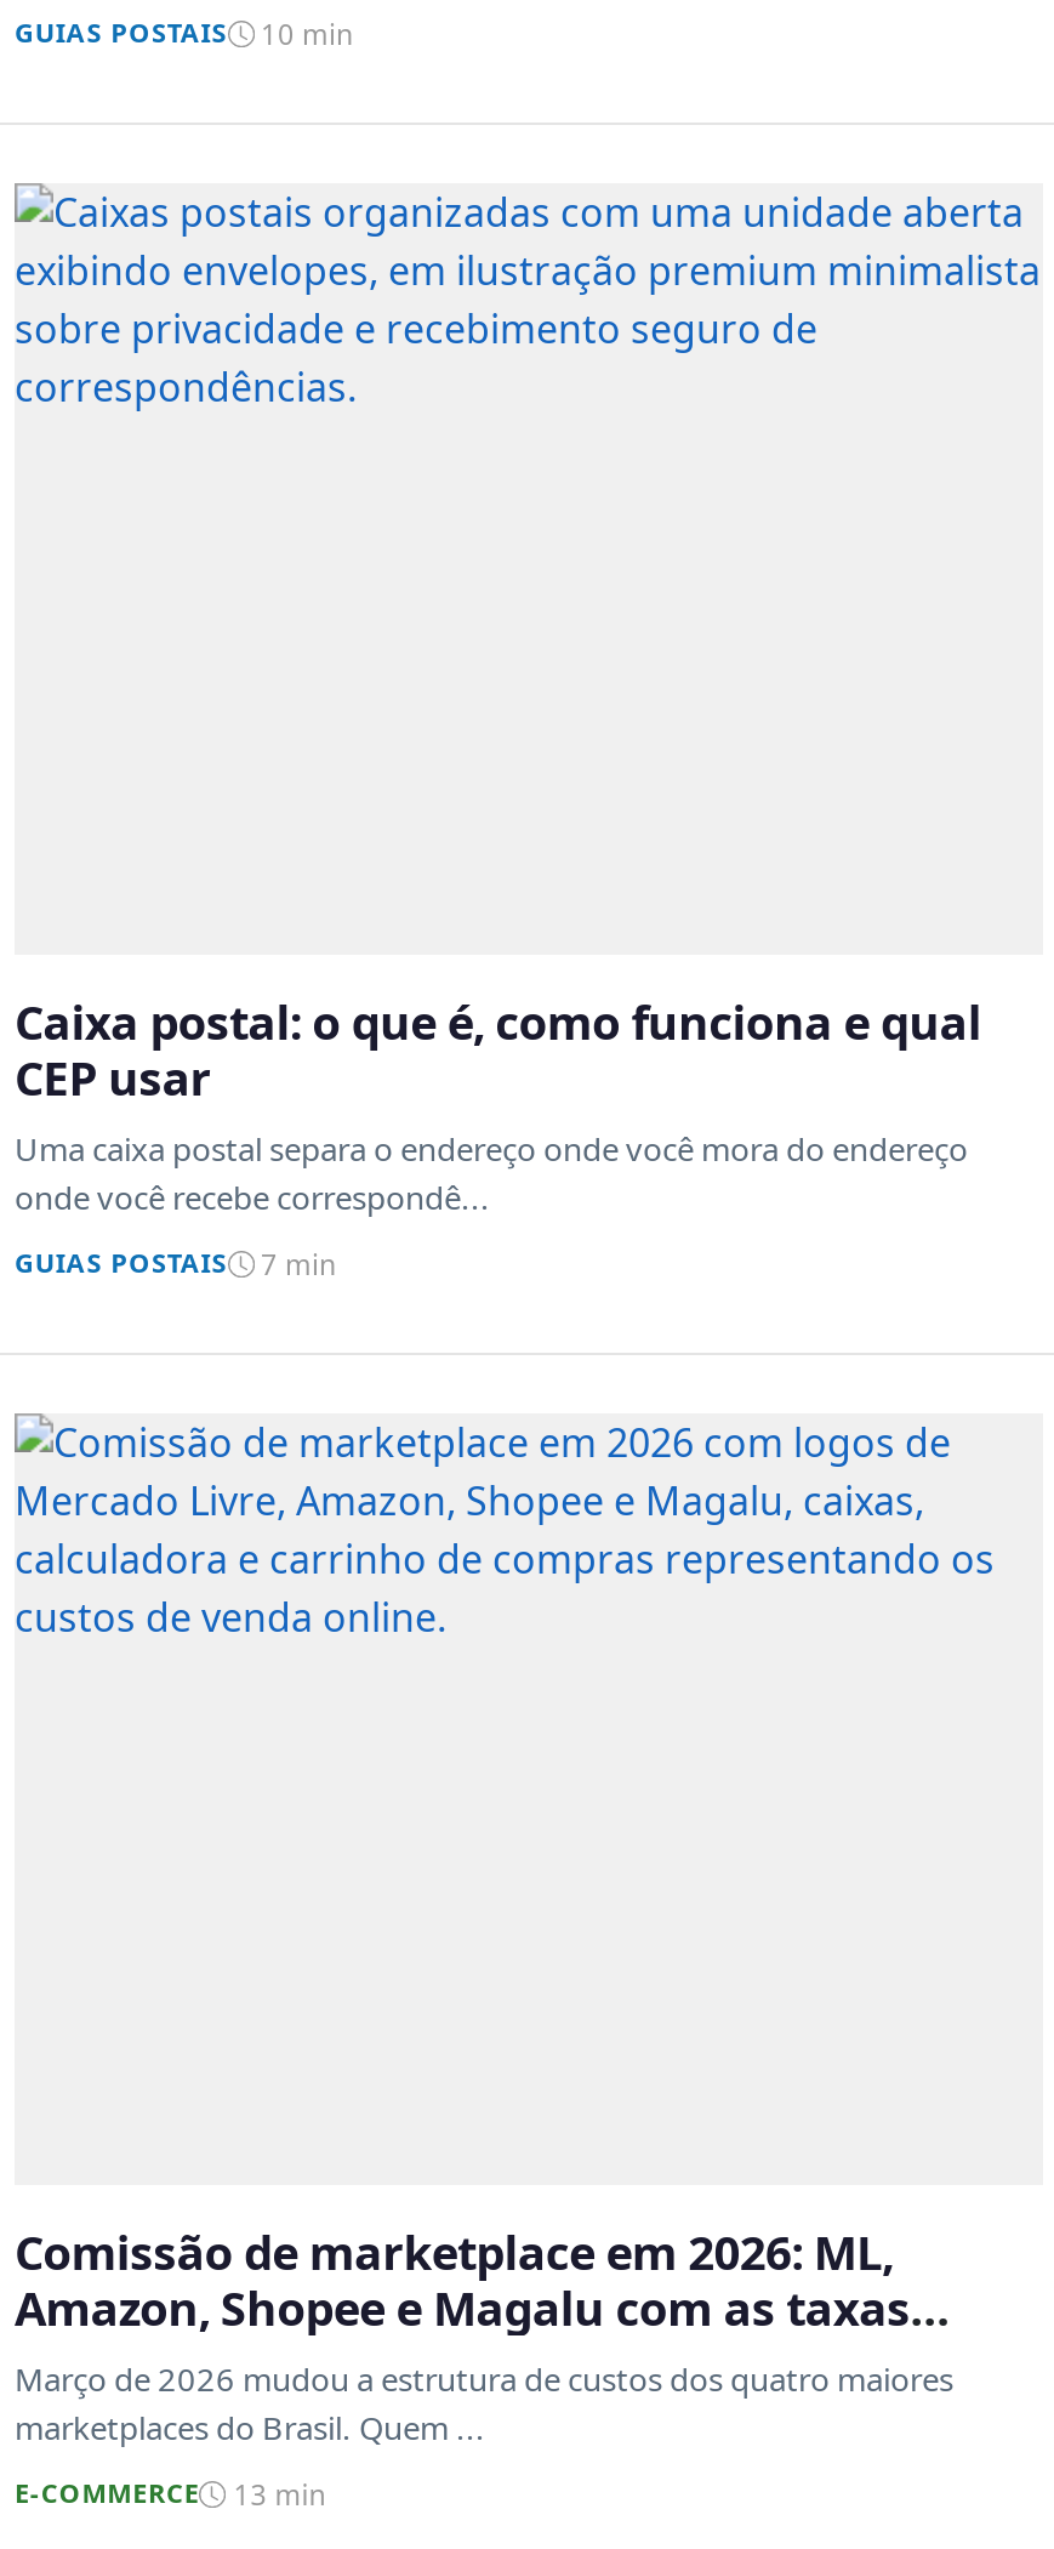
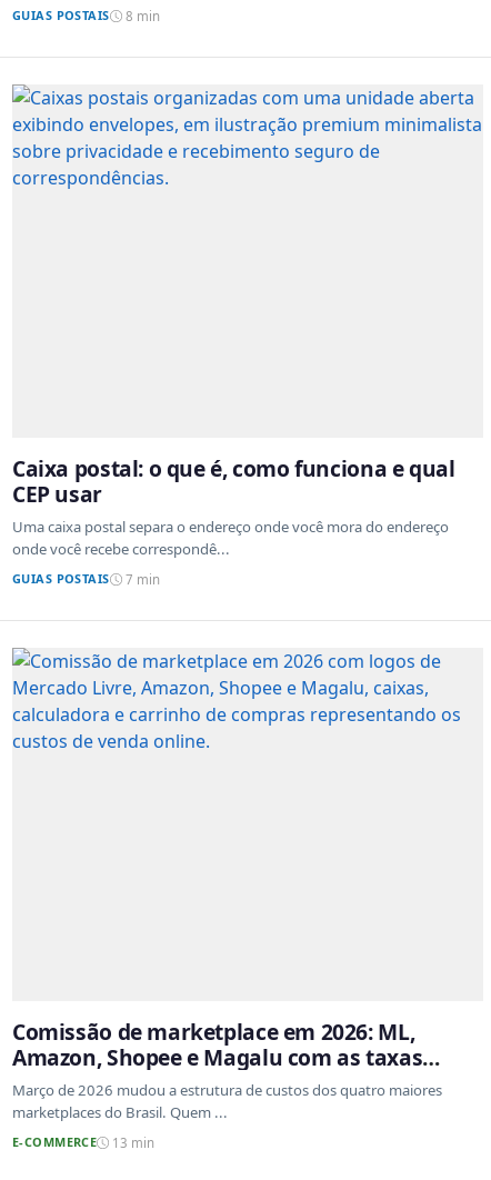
- GUIAS POSTAIS 10 min
+ GUIAS POSTAIS 8 min
